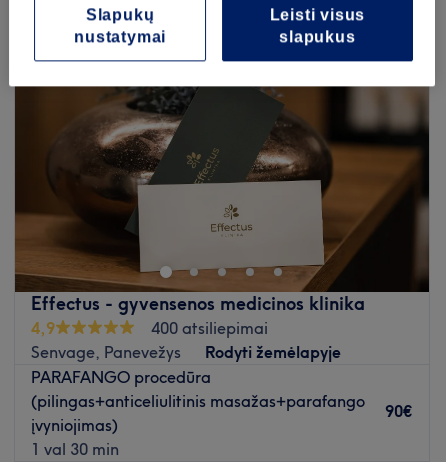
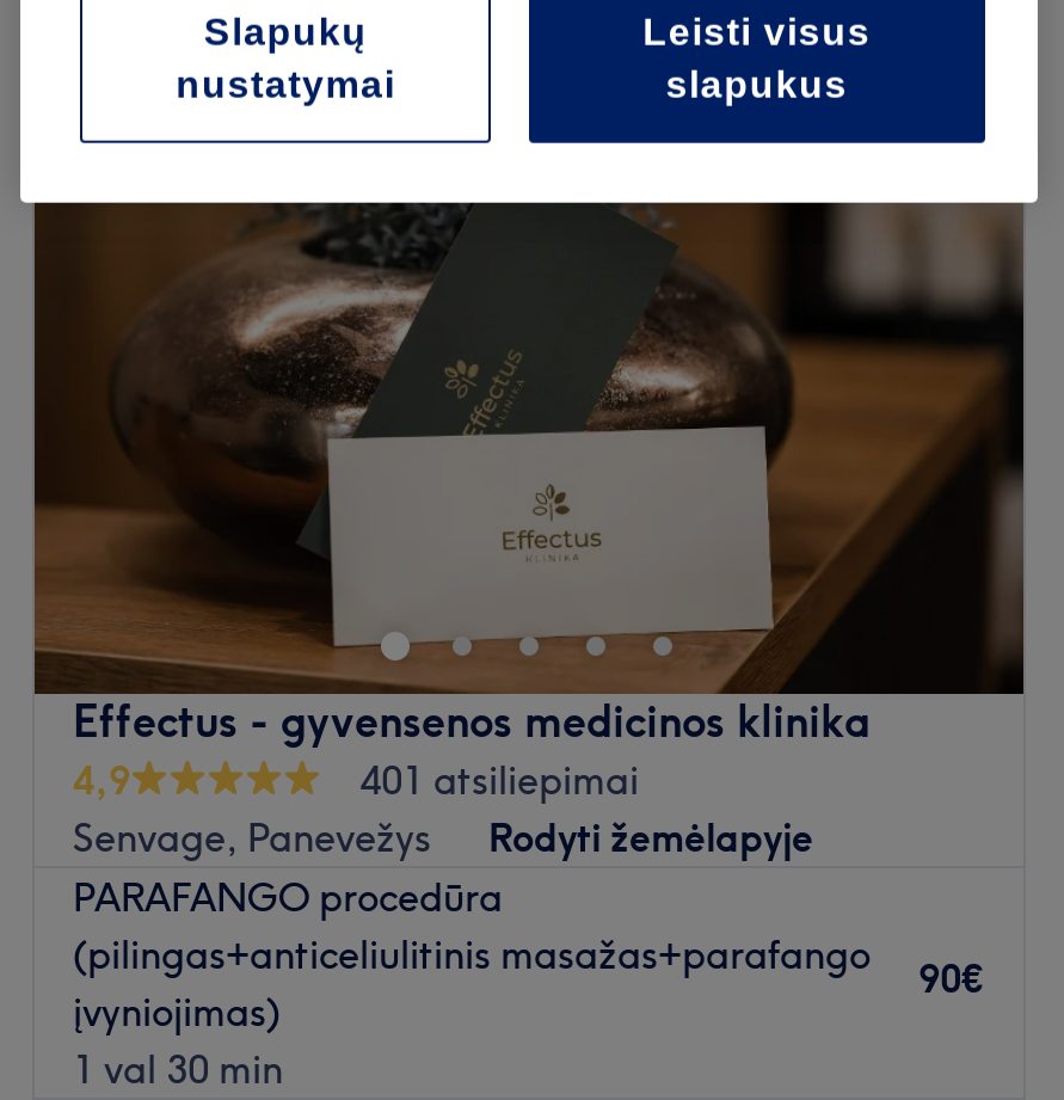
- 400 atsiliepimai
+ 401 atsiliepimai
